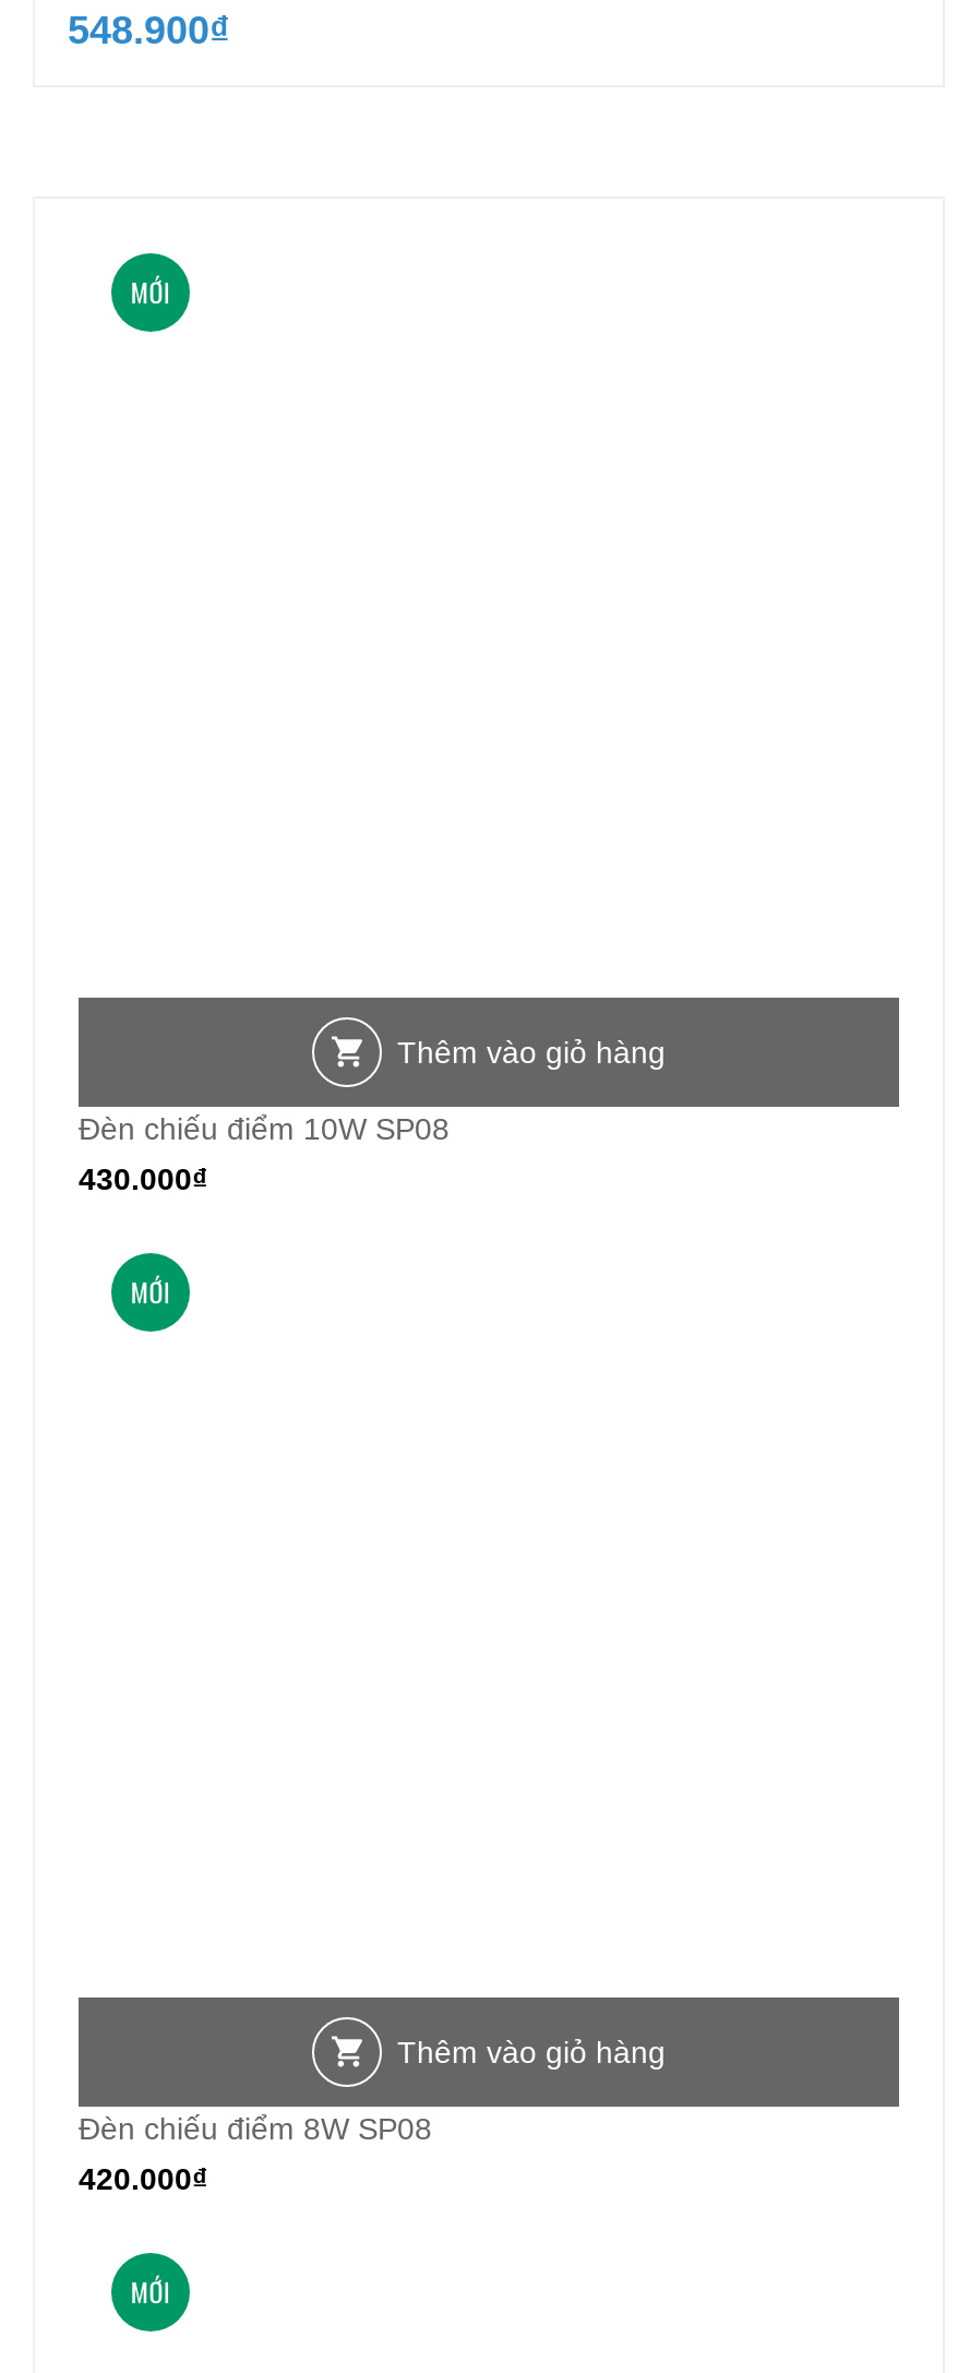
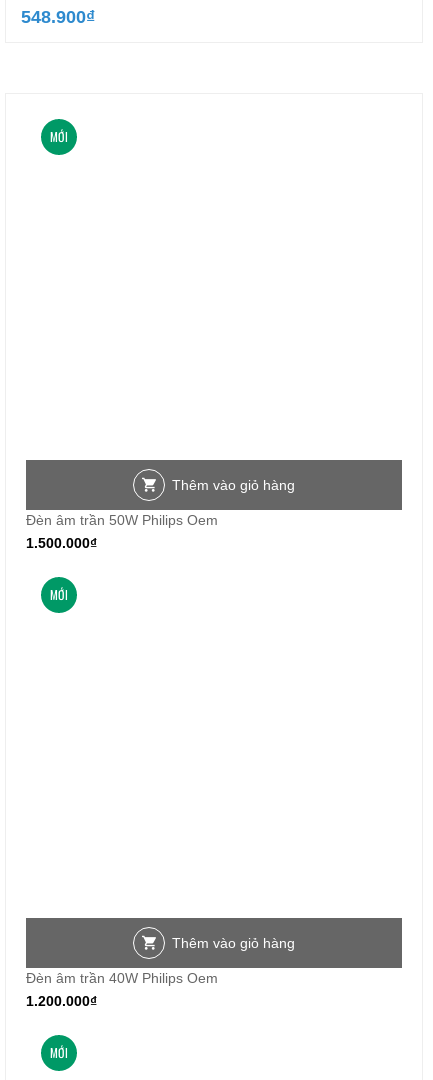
- Đèn chiếu điểm 10W SP08
- 430.000₫
+ Đèn âm trần 50W Philips Oem
+ 1.500.000₫

- Đèn chiếu điểm 8W SP08
- 420.000₫
+ Đèn âm trần 40W Philips Oem
+ 1.200.000₫
